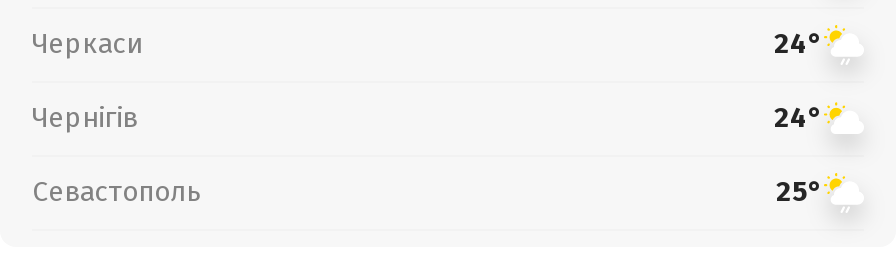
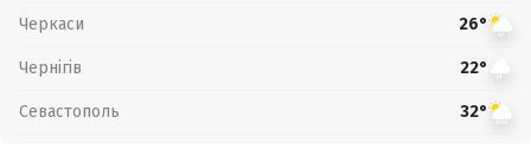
- 24°
+ 26°

- 24°
+ 22°

- 25°
+ 32°
